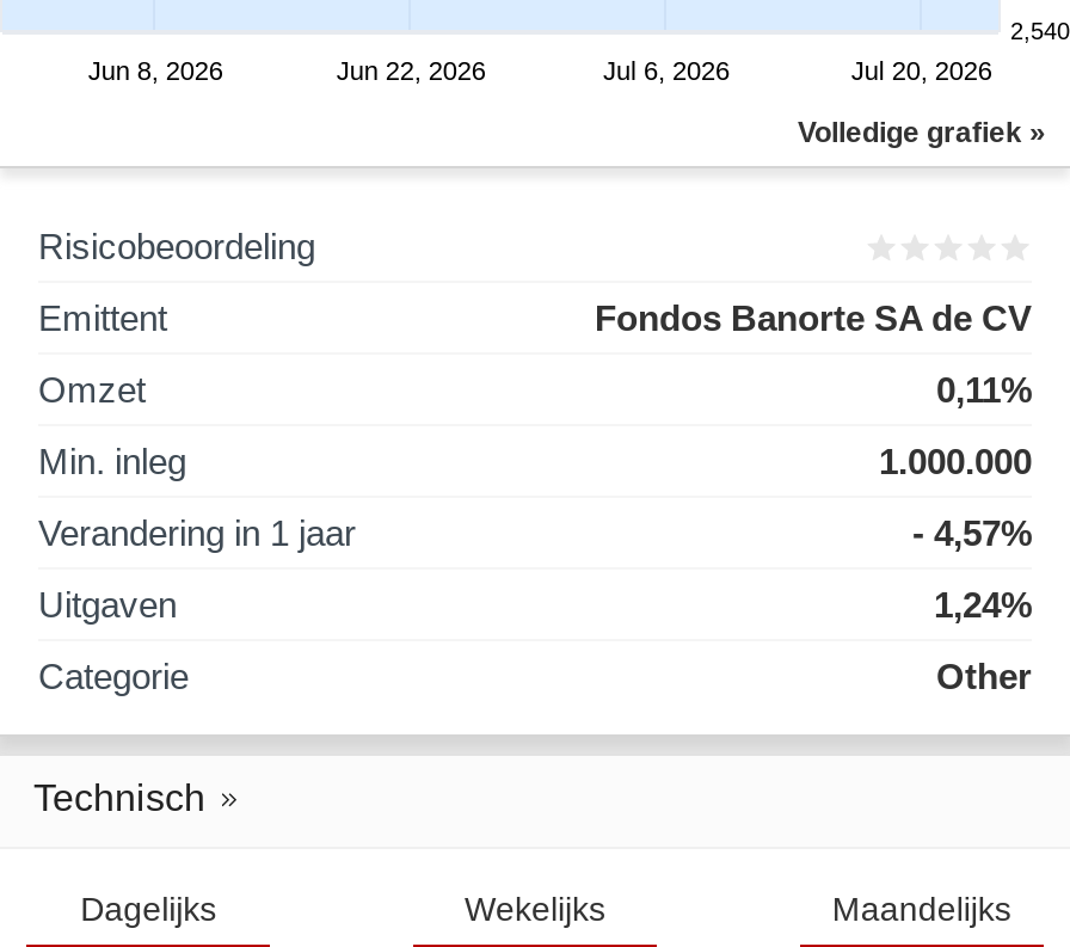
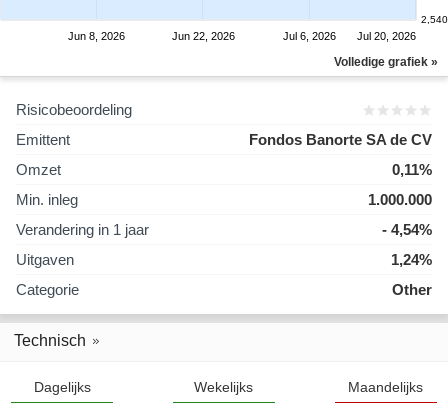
- - 4,57%
+ - 4,54%
